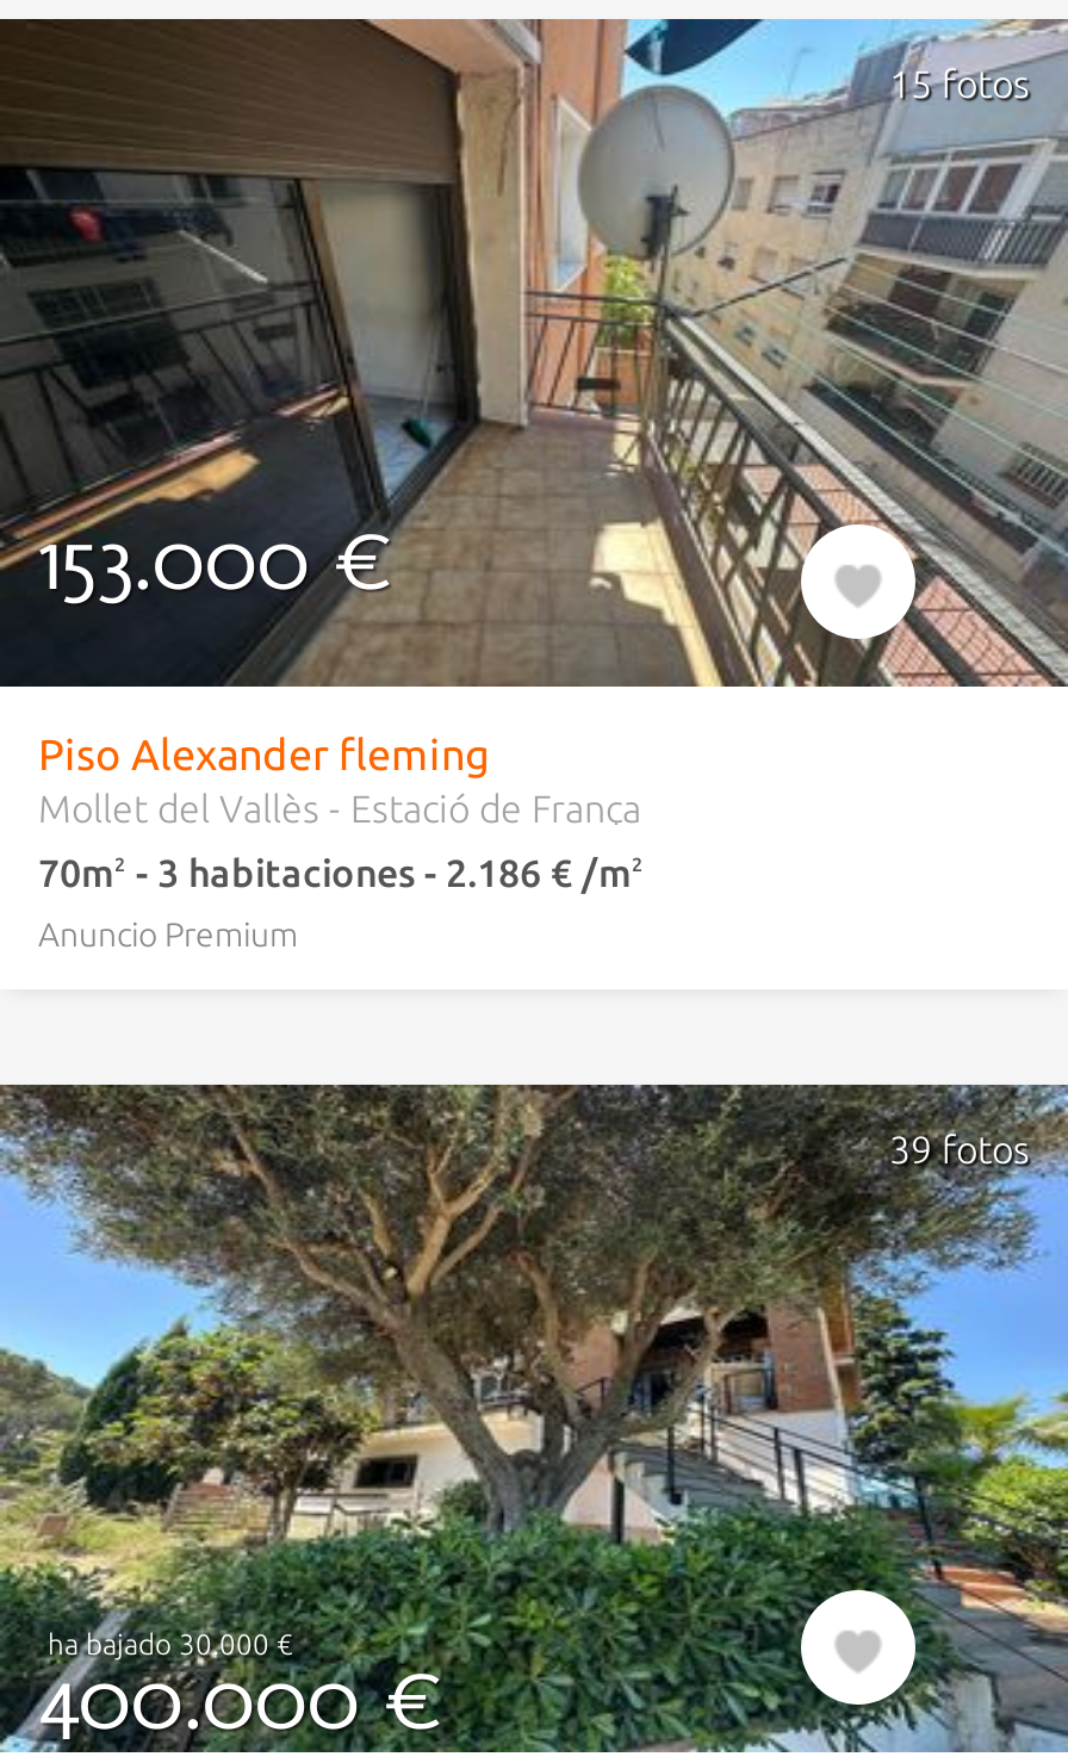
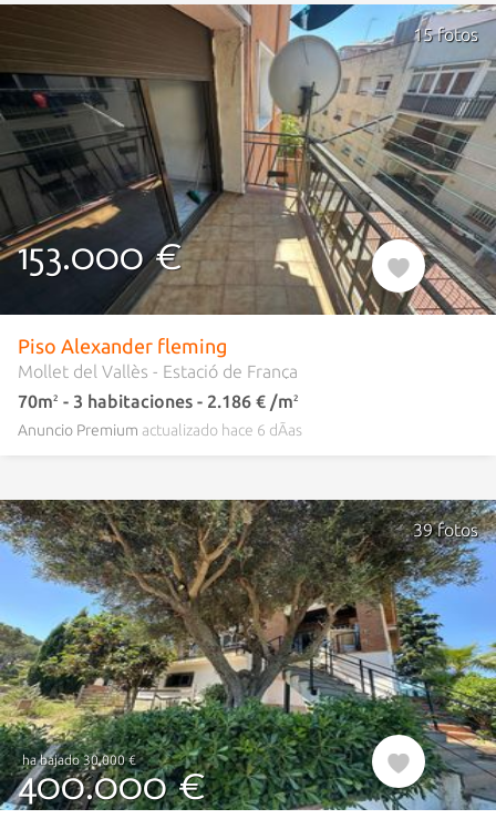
- Anuncio Premium
+ Anuncio Premium actualizado hace 6 dÃas
